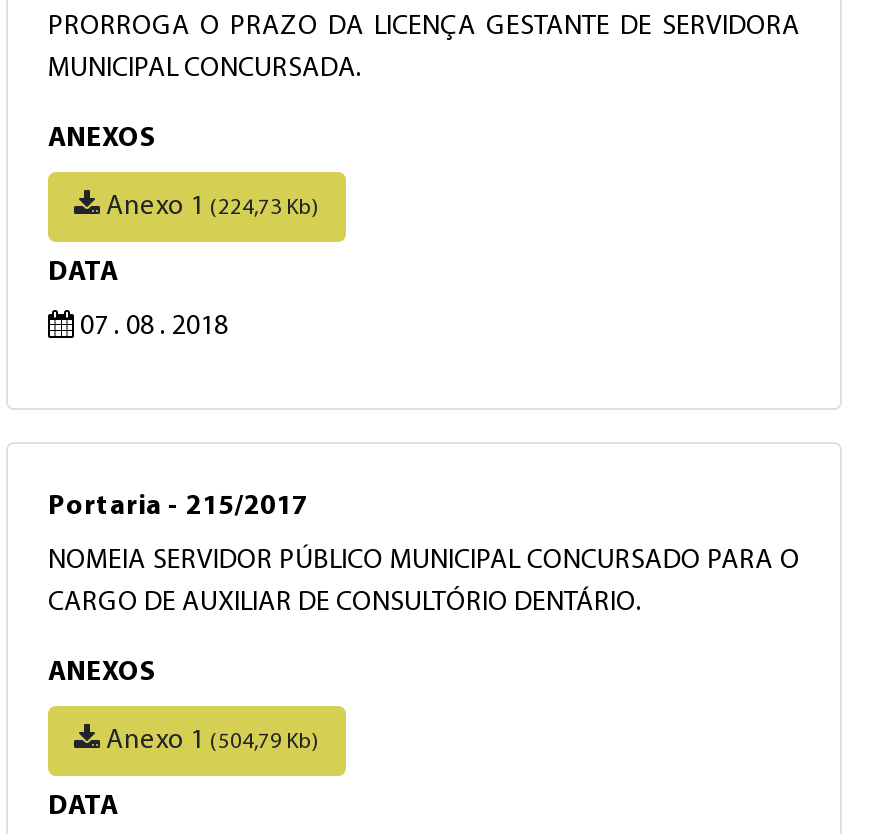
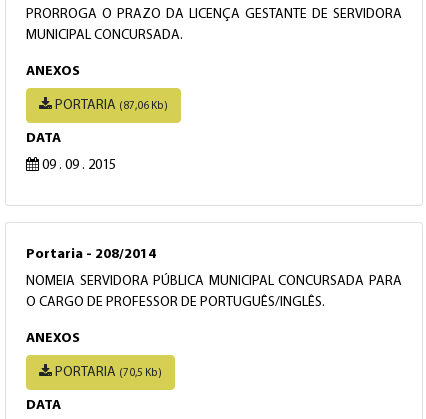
- Anexo 1 (224,73 Kb)
+ PORTARIA (87,06 Kb)

- 07 . 08 . 2018
+ 09 . 09 . 2015

- Portaria - 215/2017
+ Portaria - 208/2014

- NOMEIA SERVIDOR PÚBLICO MUNICIPAL CONCURSADO PARA O
- CARGO DE AUXILIAR DE CONSULTÓRIO DENTÁRIO.
+ NOMEIA SERVIDORA PÚBLICA MUNICIPAL CONCURSADA PARA
+ O CARGO DE PROFESSOR DE PORTUGUÊS/INGLÊS.

- Anexo 1 (504,79 Kb)
+ PORTARIA (70,5 Kb)
